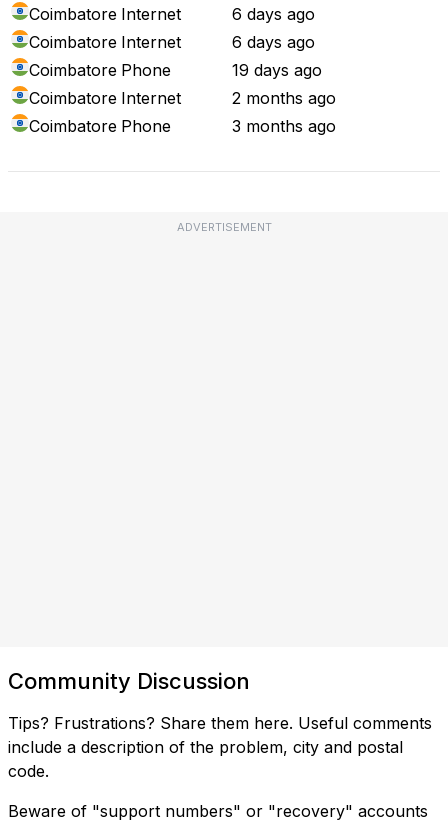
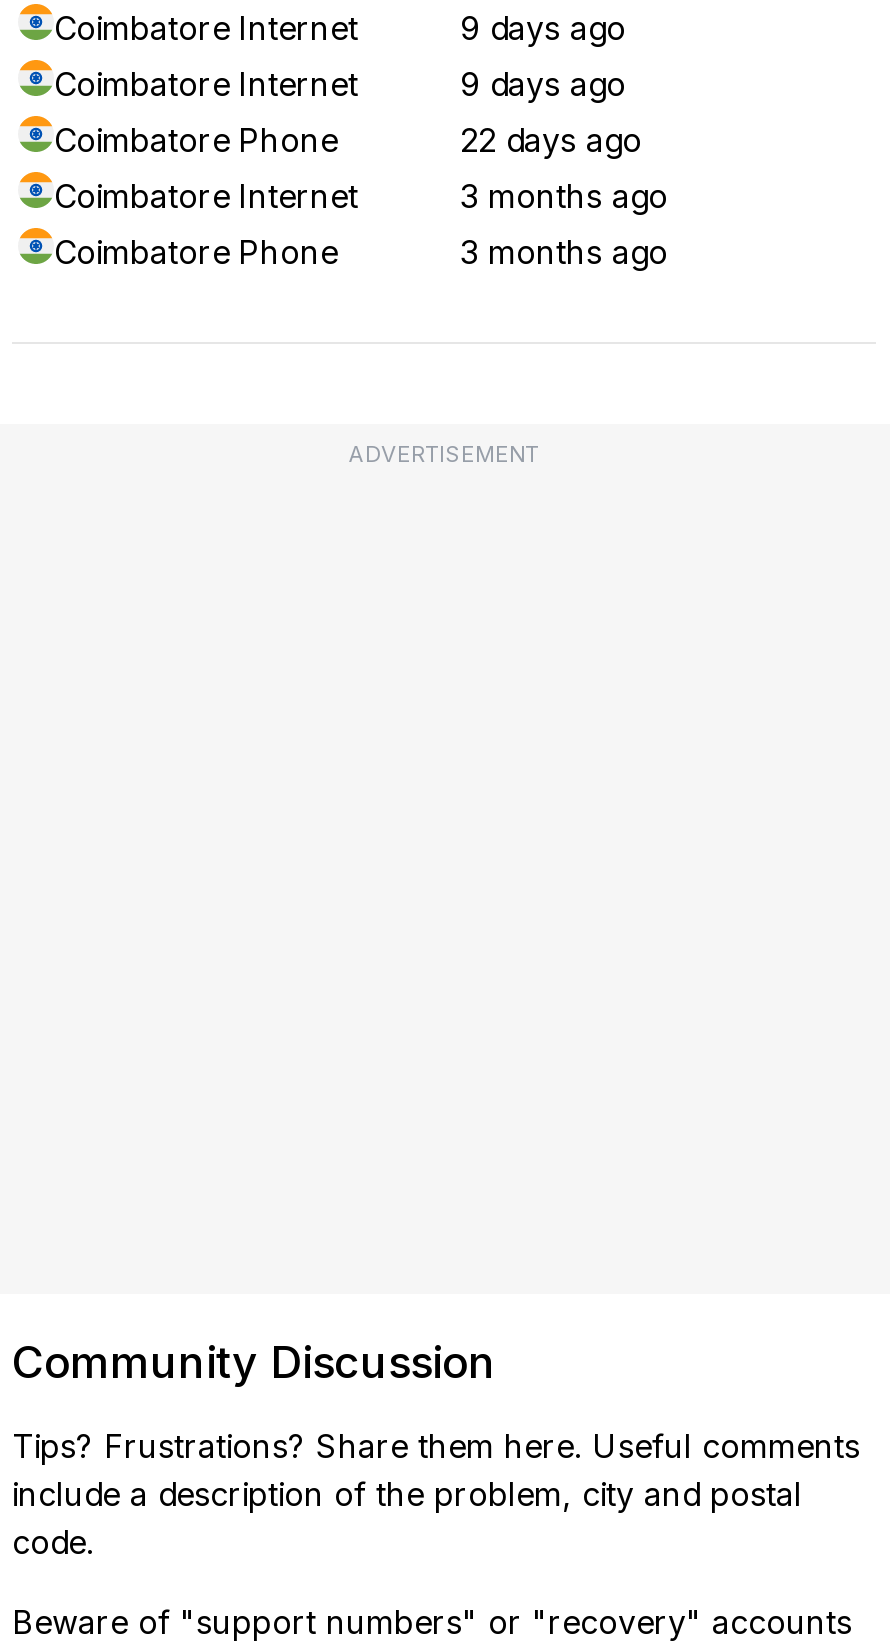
- 6 days ago
+ 9 days ago

- 6 days ago
+ 9 days ago

- 19 days ago
+ 22 days ago

- 2 months ago
+ 3 months ago
